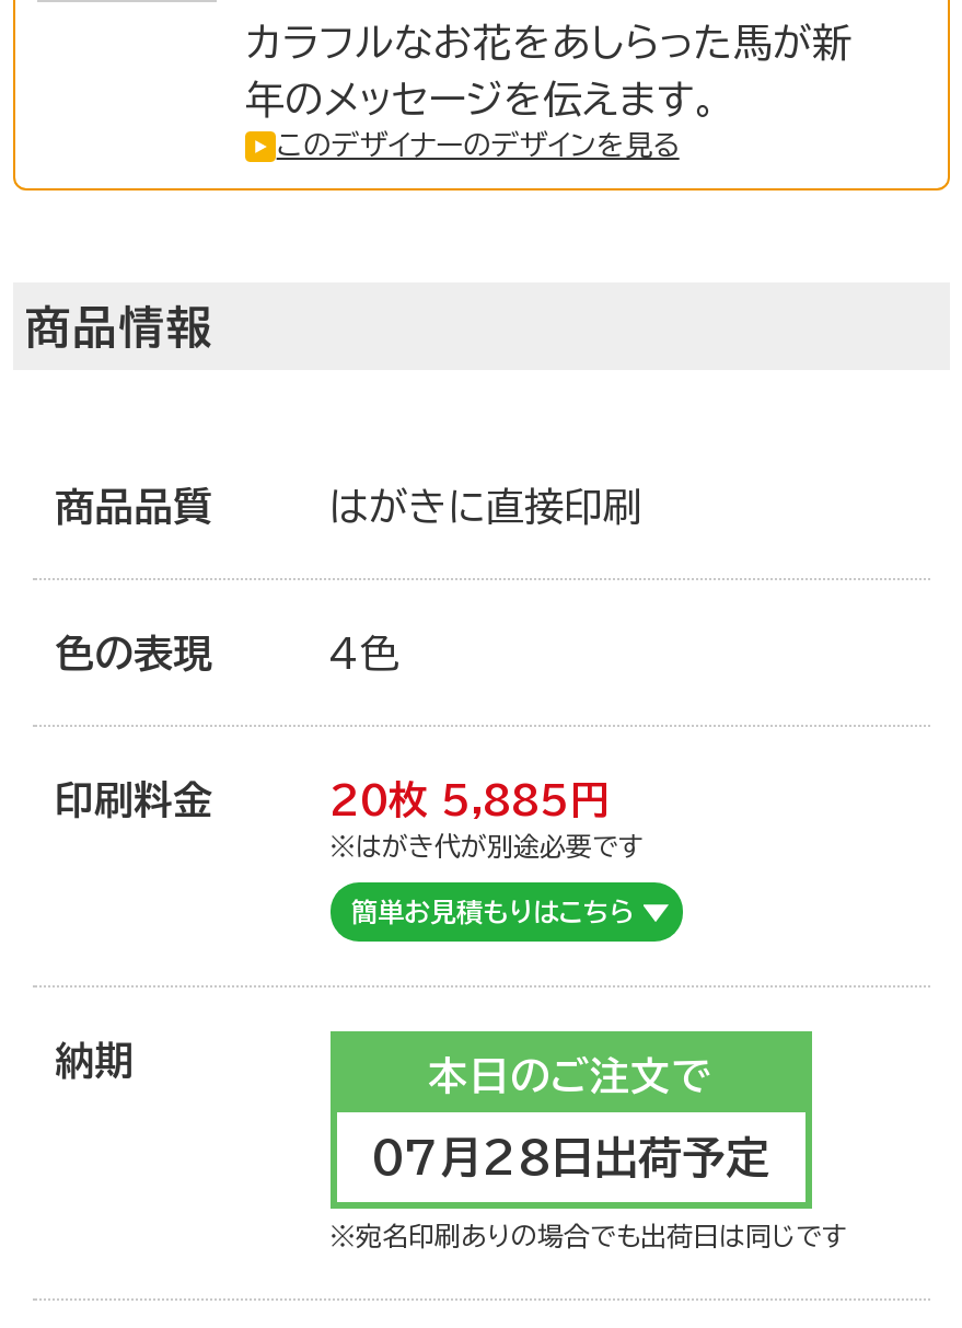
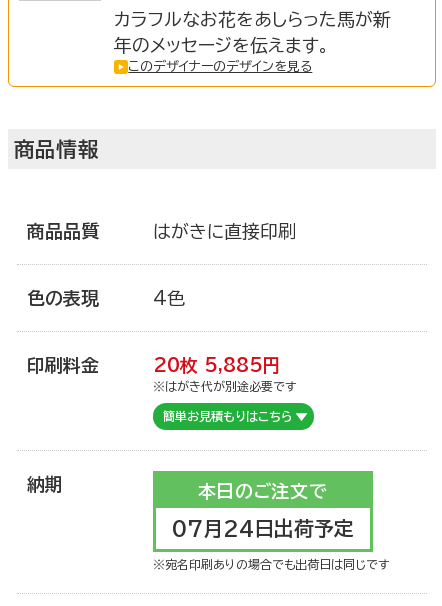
- 07月28日出荷予定
+ 07月24日出荷予定
